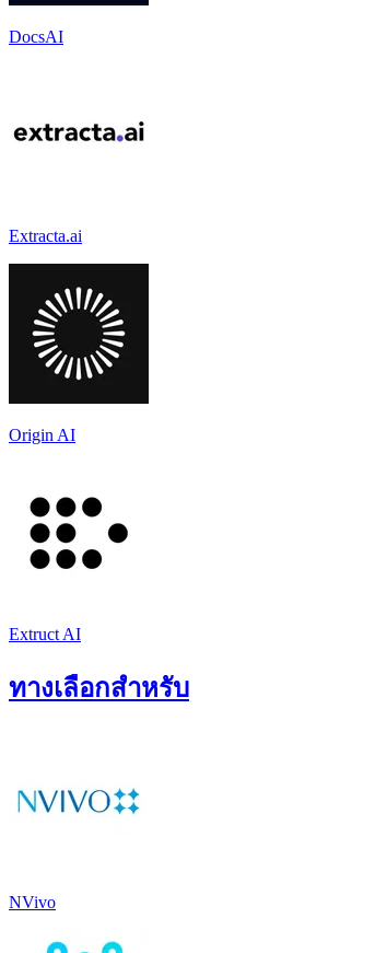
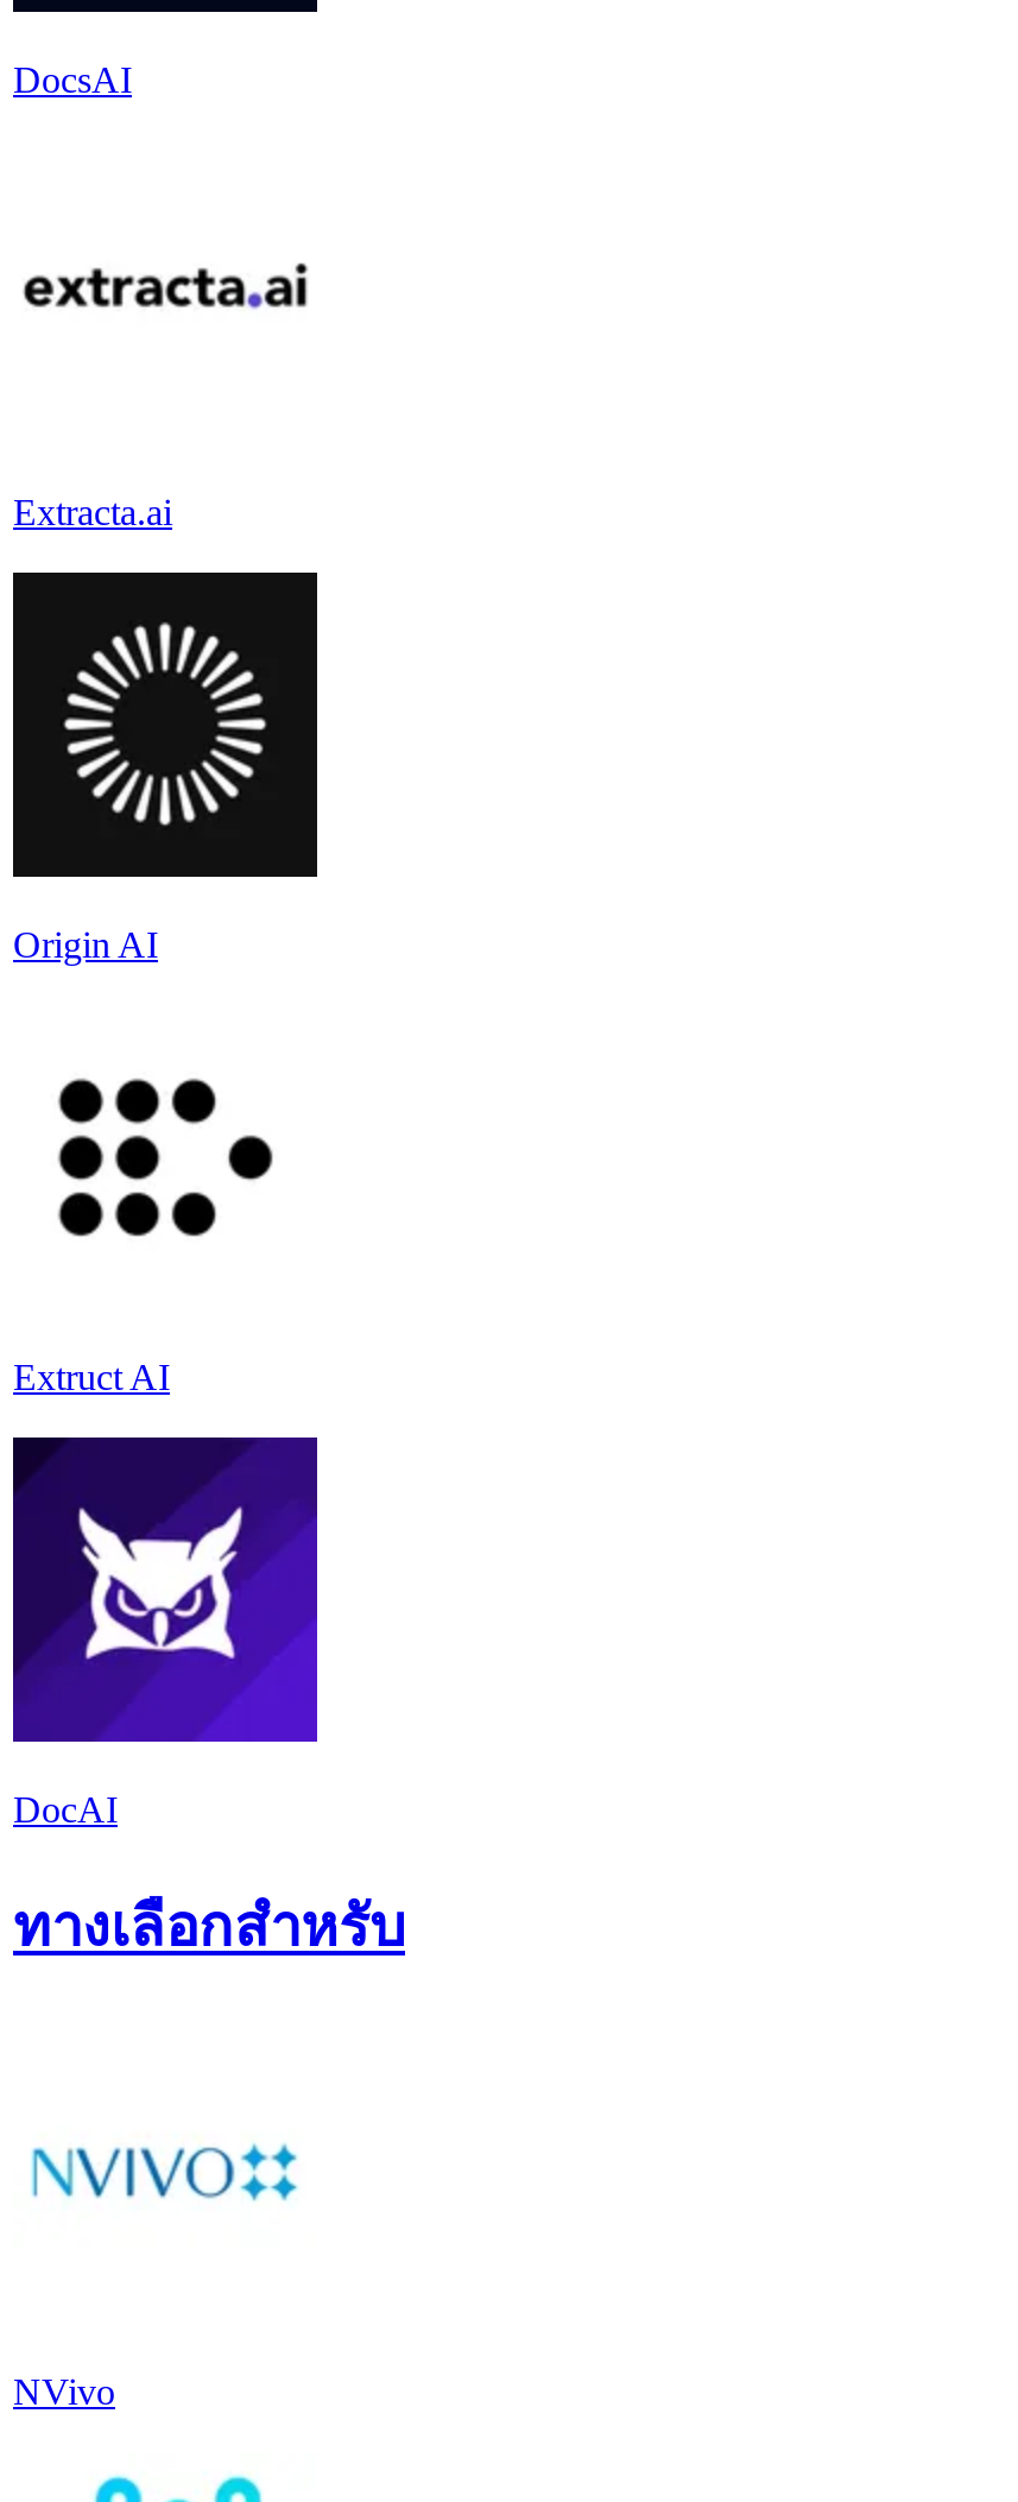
+ [image]
+ DocAI
